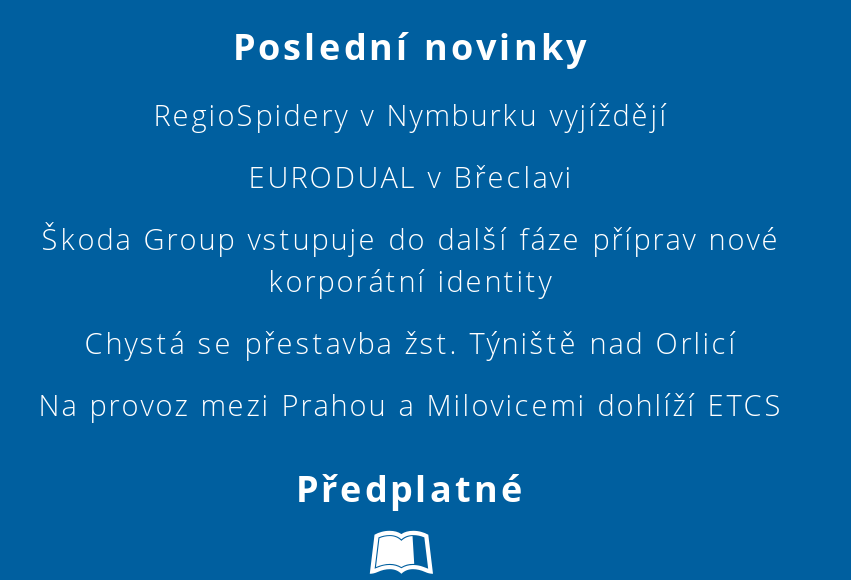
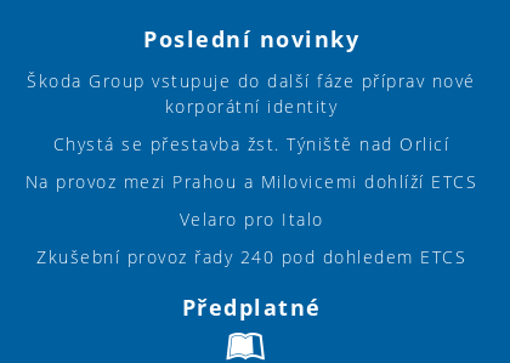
- RegioSpidery v Nymburku vyjíždějí
- EURODUAL v Břeclavi

moved up: Škoda Group vstupuje do další fáze příprav nové | korporátní identity | Chystá se přestavba žst. Týniště nad Orlicí | Na provoz mezi Prahou a Milovicemi dohlíží ETCS

+ Velaro pro Italo
+ Zkušební provoz řady 240 pod dohledem ETCS
